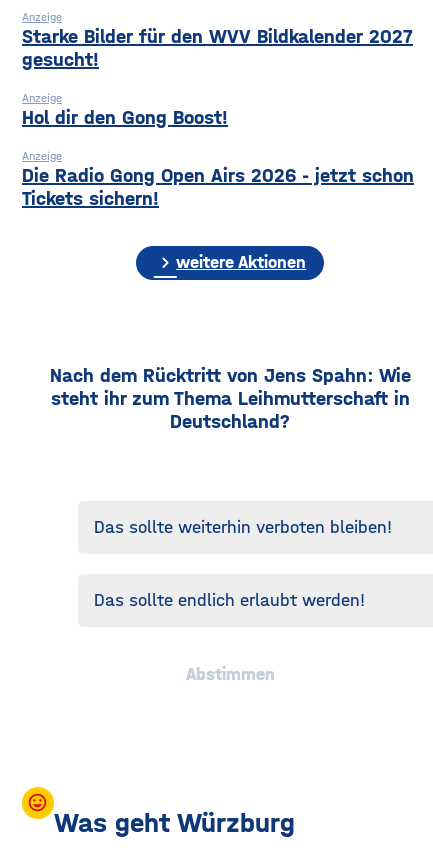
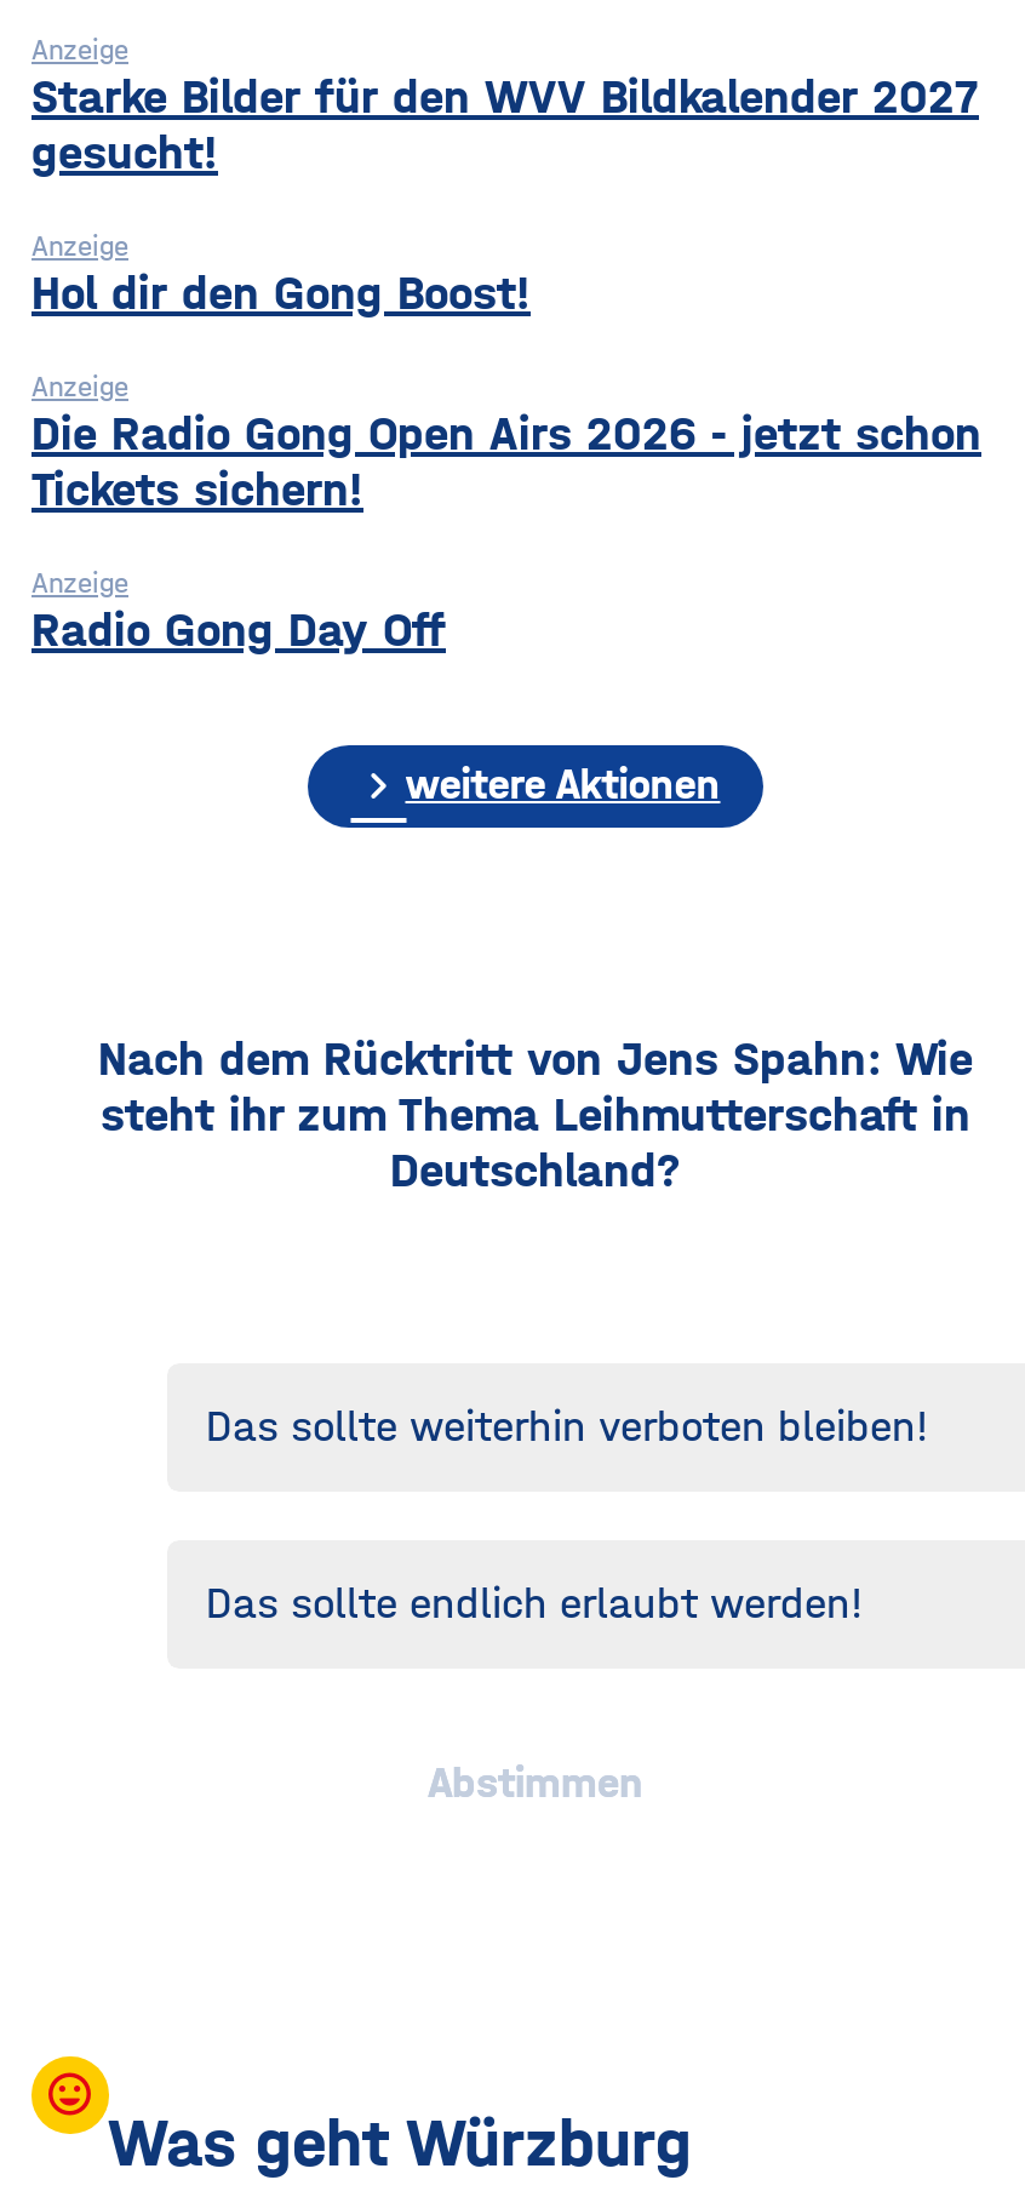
+ Anzeige
+ Radio Gong Day Off
